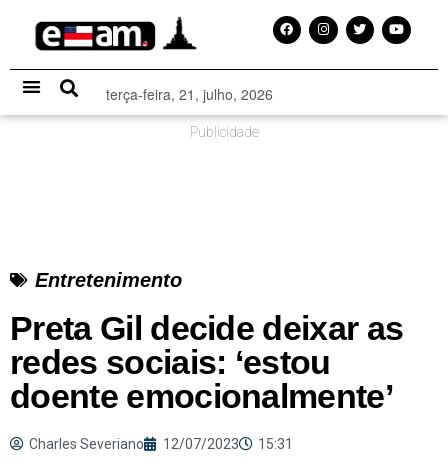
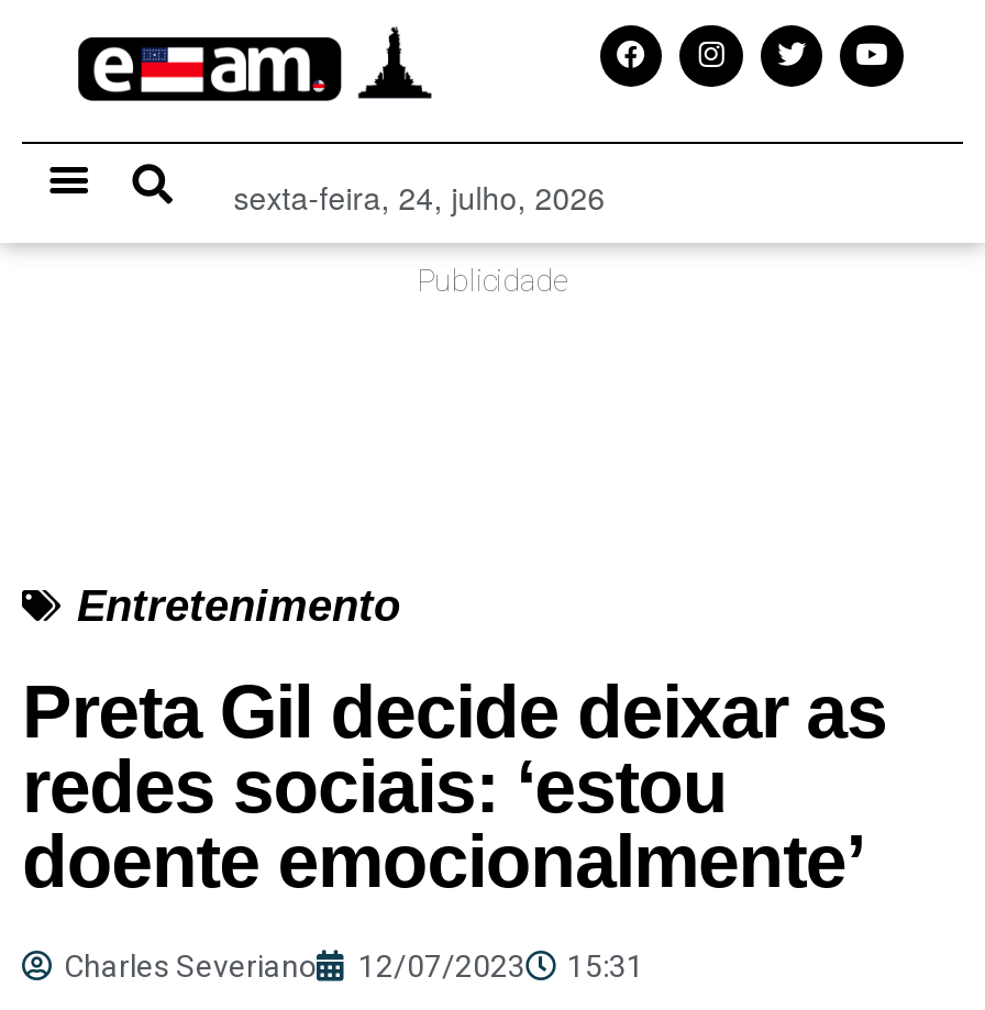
- terça-feira, 21, julho, 2026
+ sexta-feira, 24, julho, 2026
